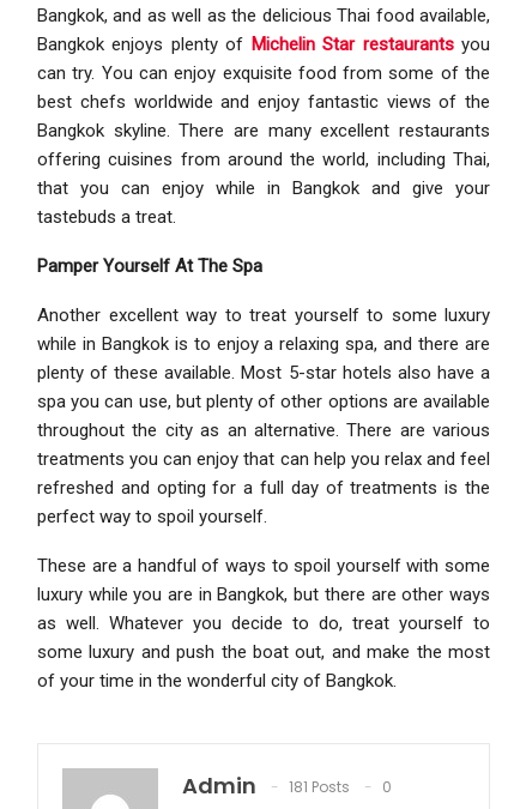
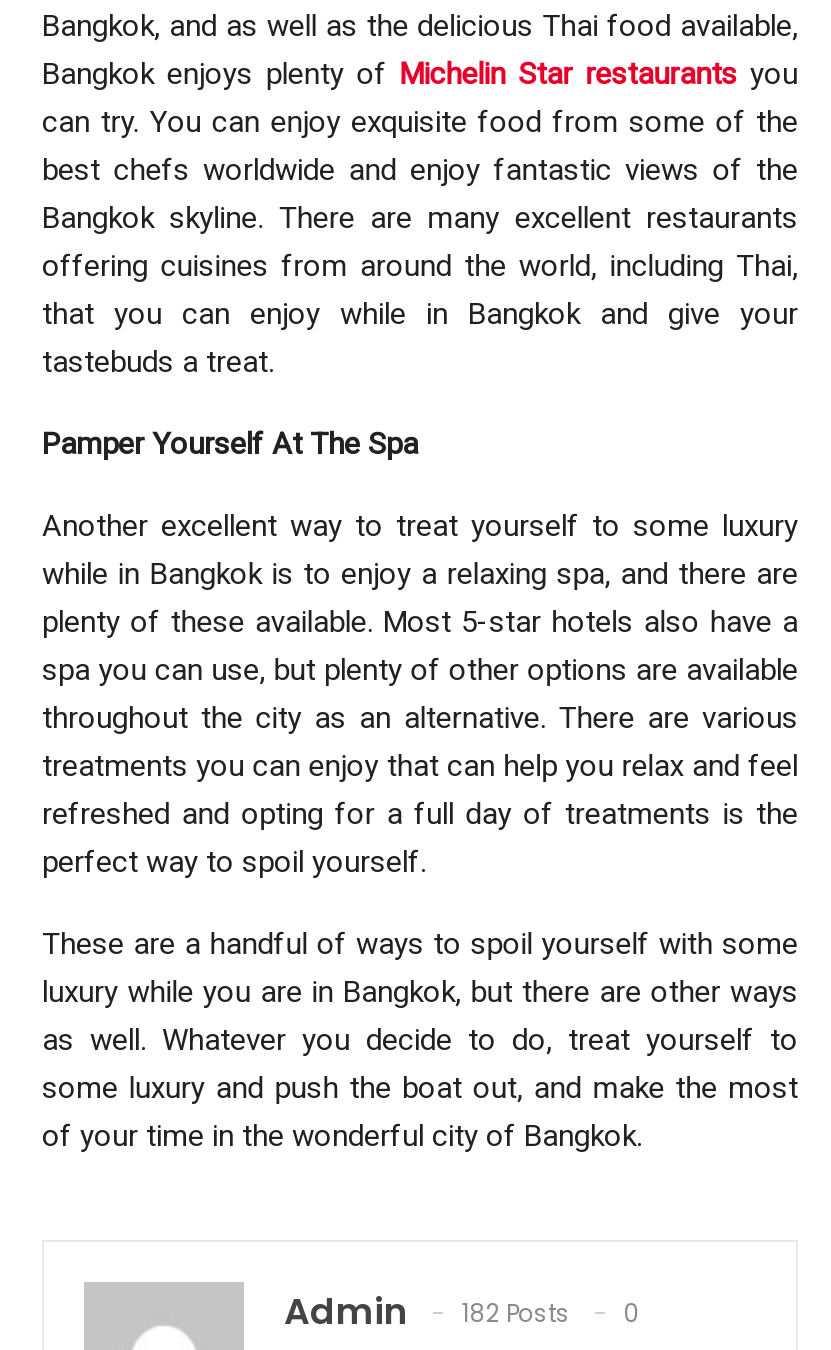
- Admin 181 Posts 0
+ Admin 182 Posts 0
